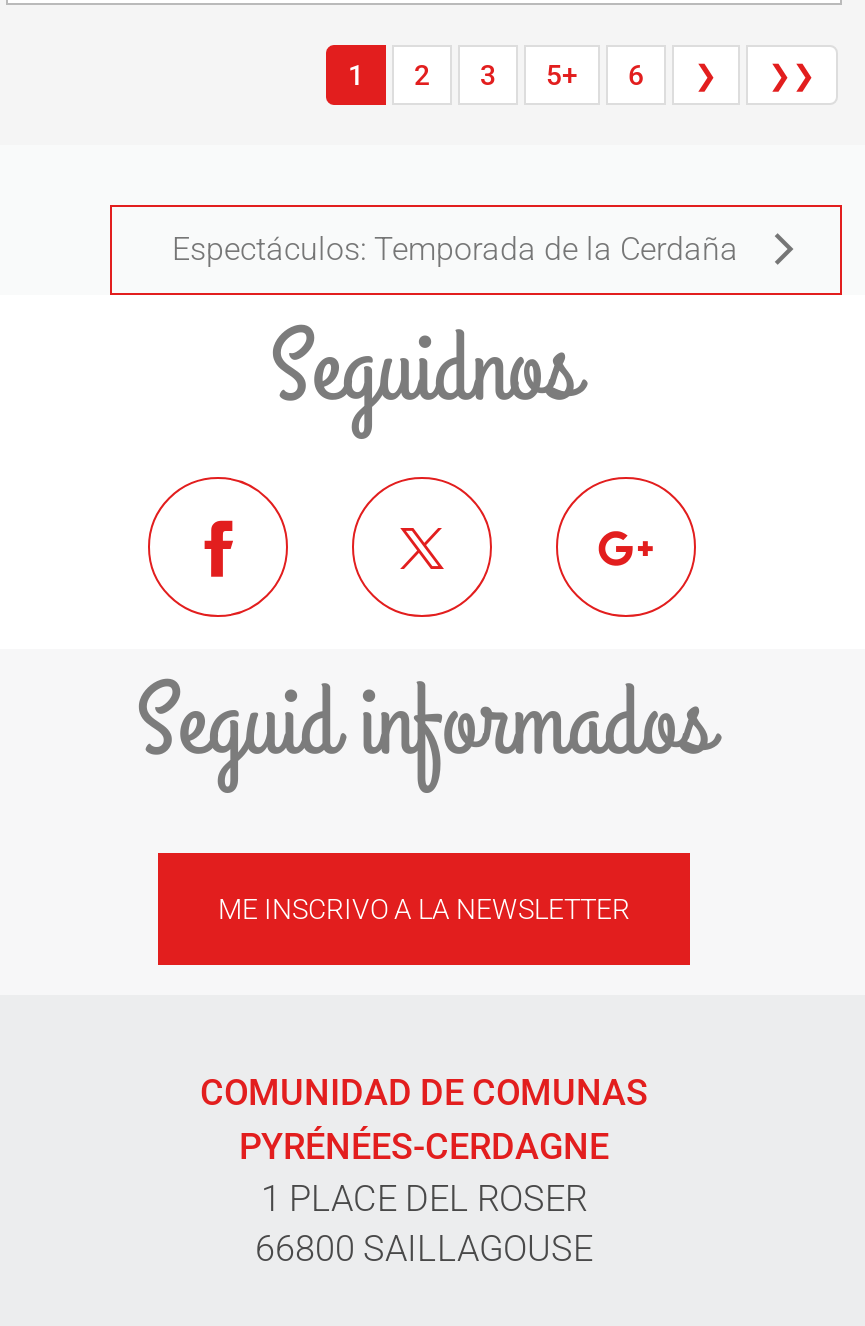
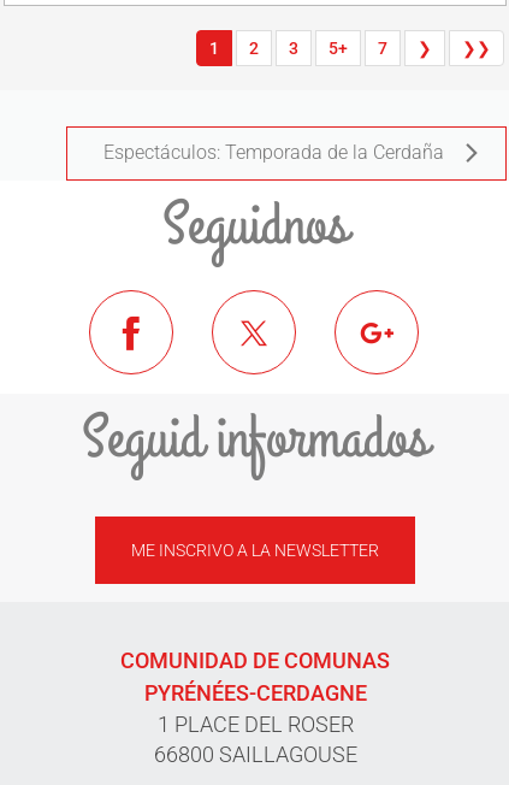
- 6
+ 7
